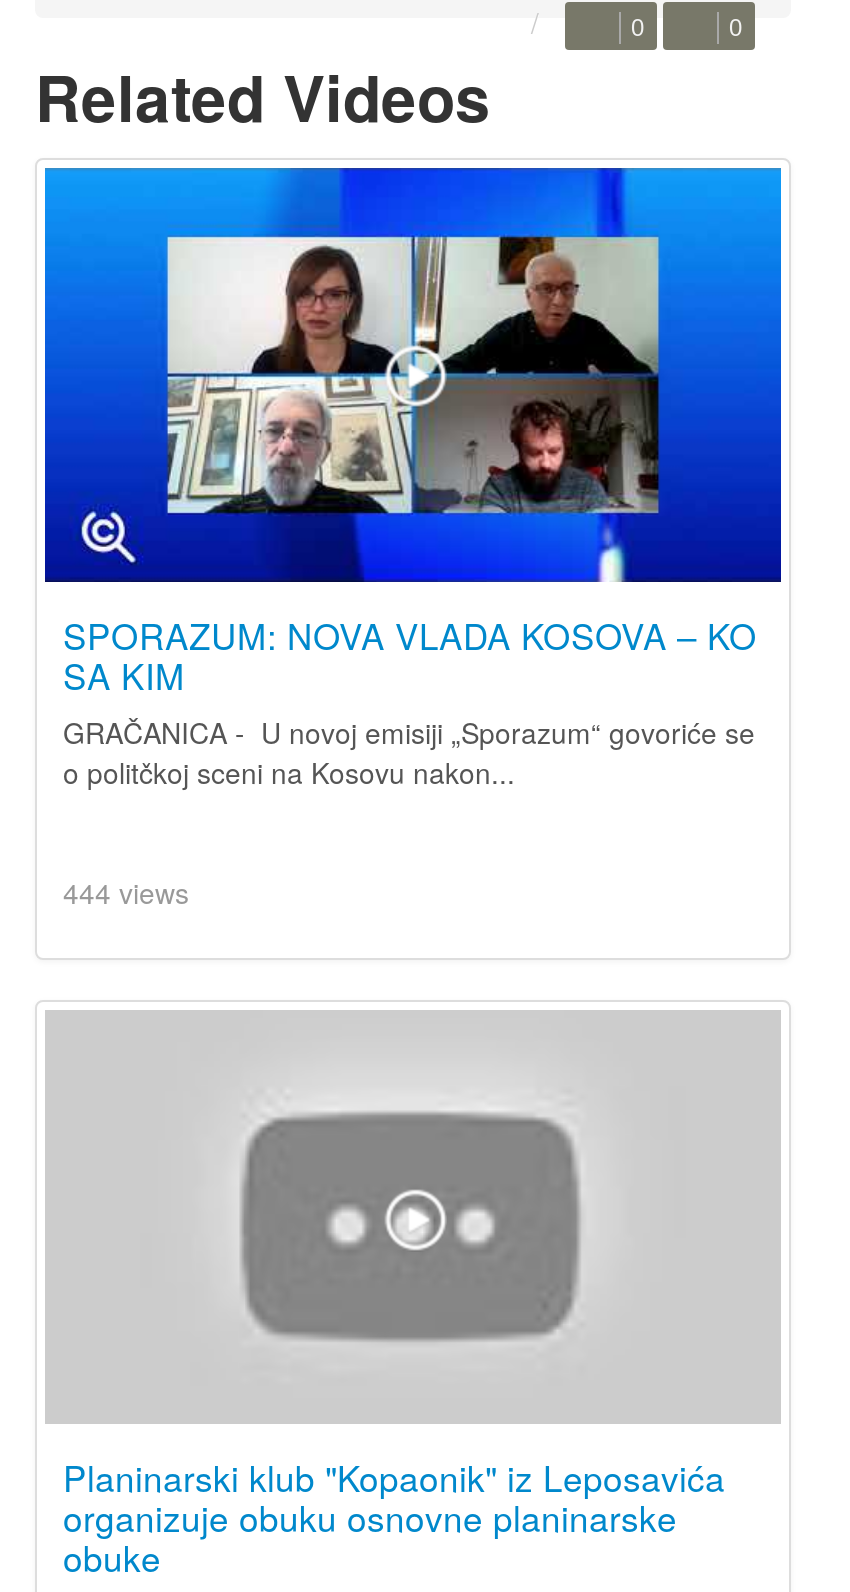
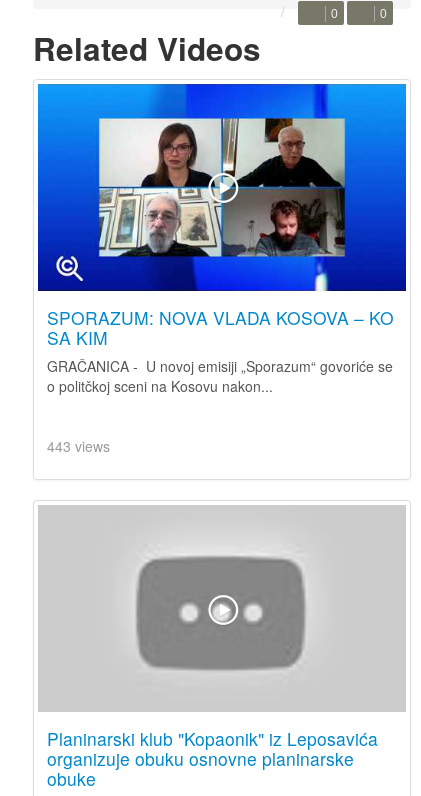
- 444 views
+ 443 views
